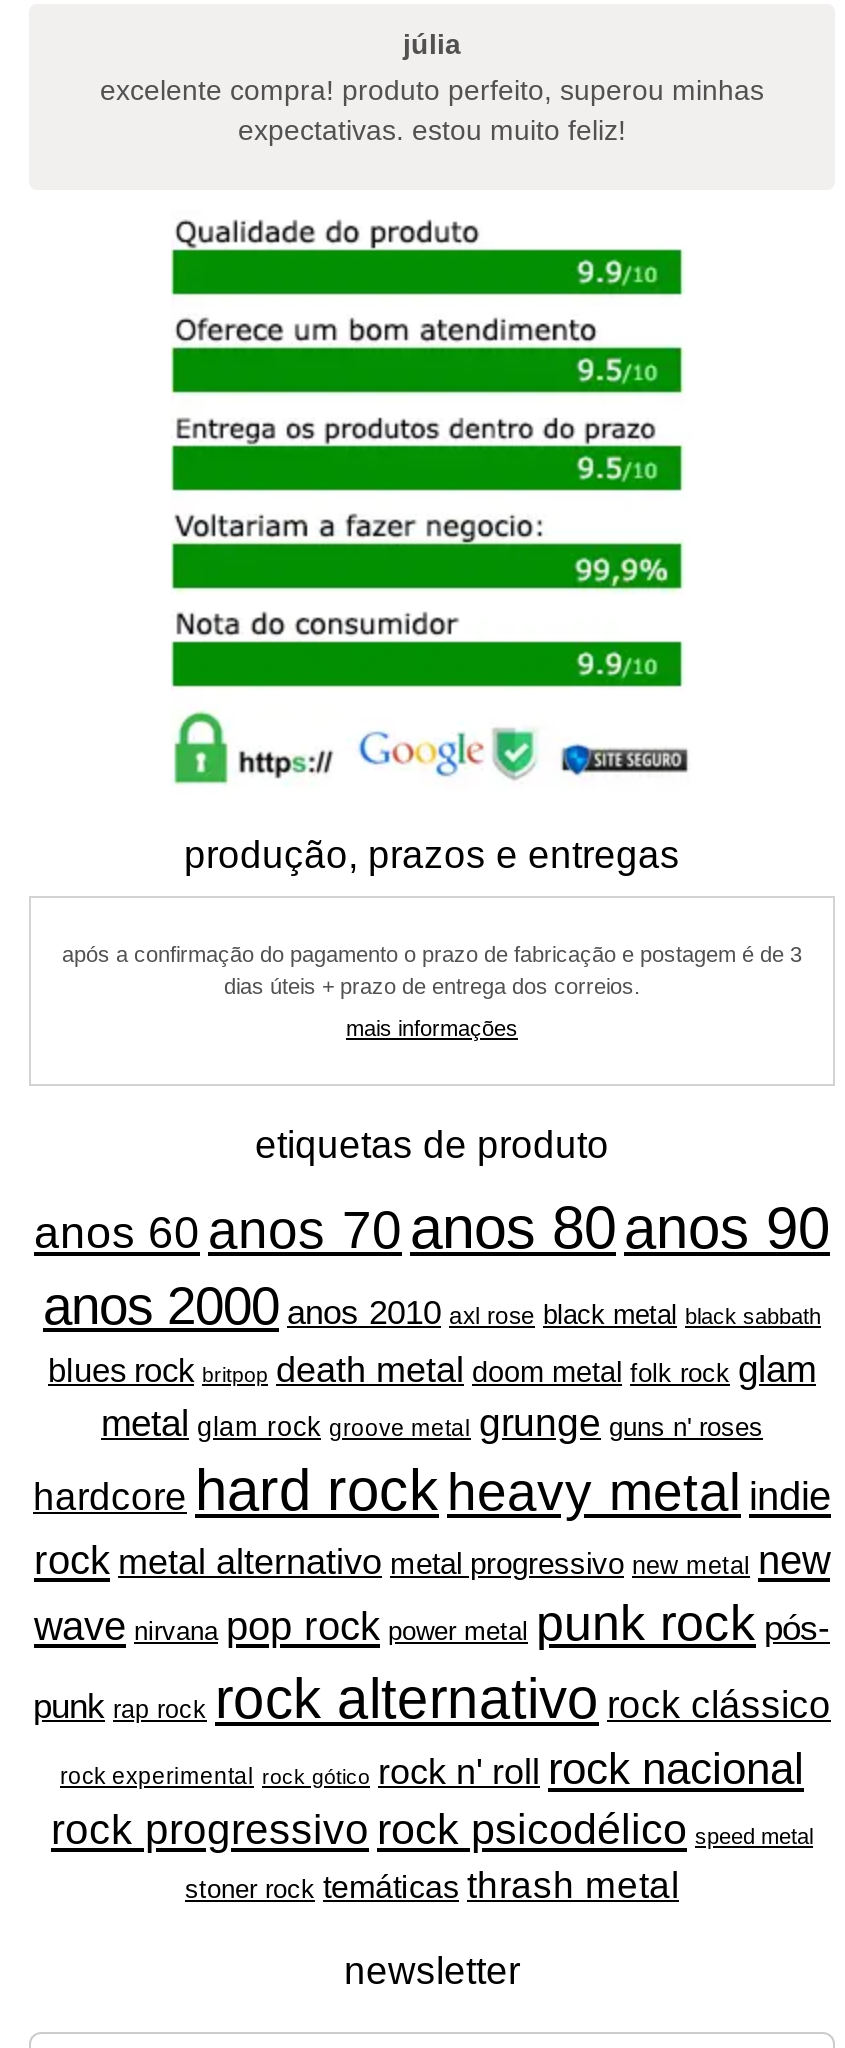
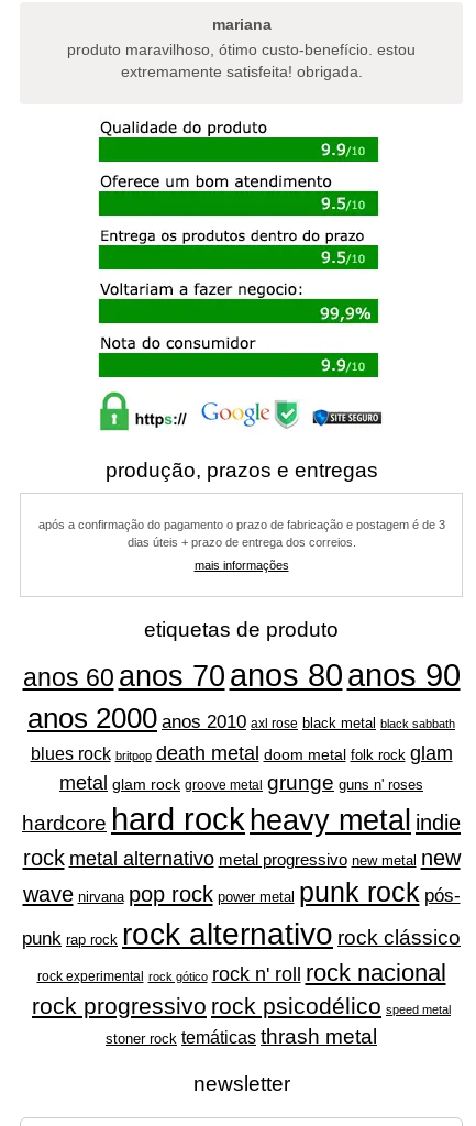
- júlia
- excelente compra! produto perfeito, superou minhas
- expectativas. estou muito feliz!
+ mariana
+ produto maravilhoso, ótimo custo-benefício. estou
+ extremamente satisfeita! obrigada.
